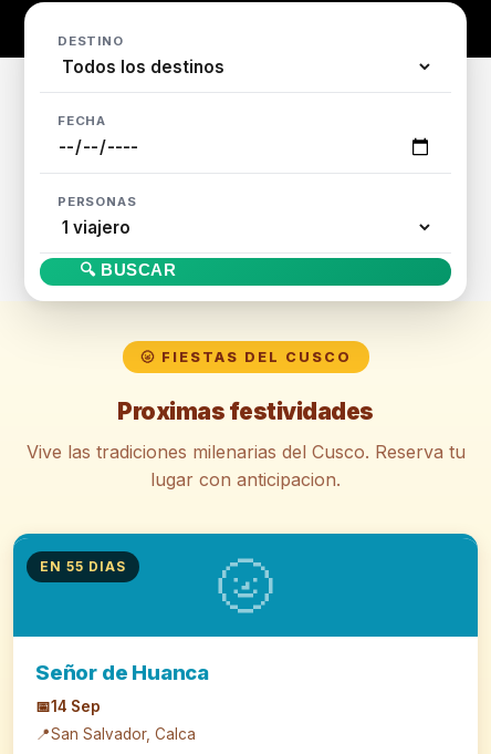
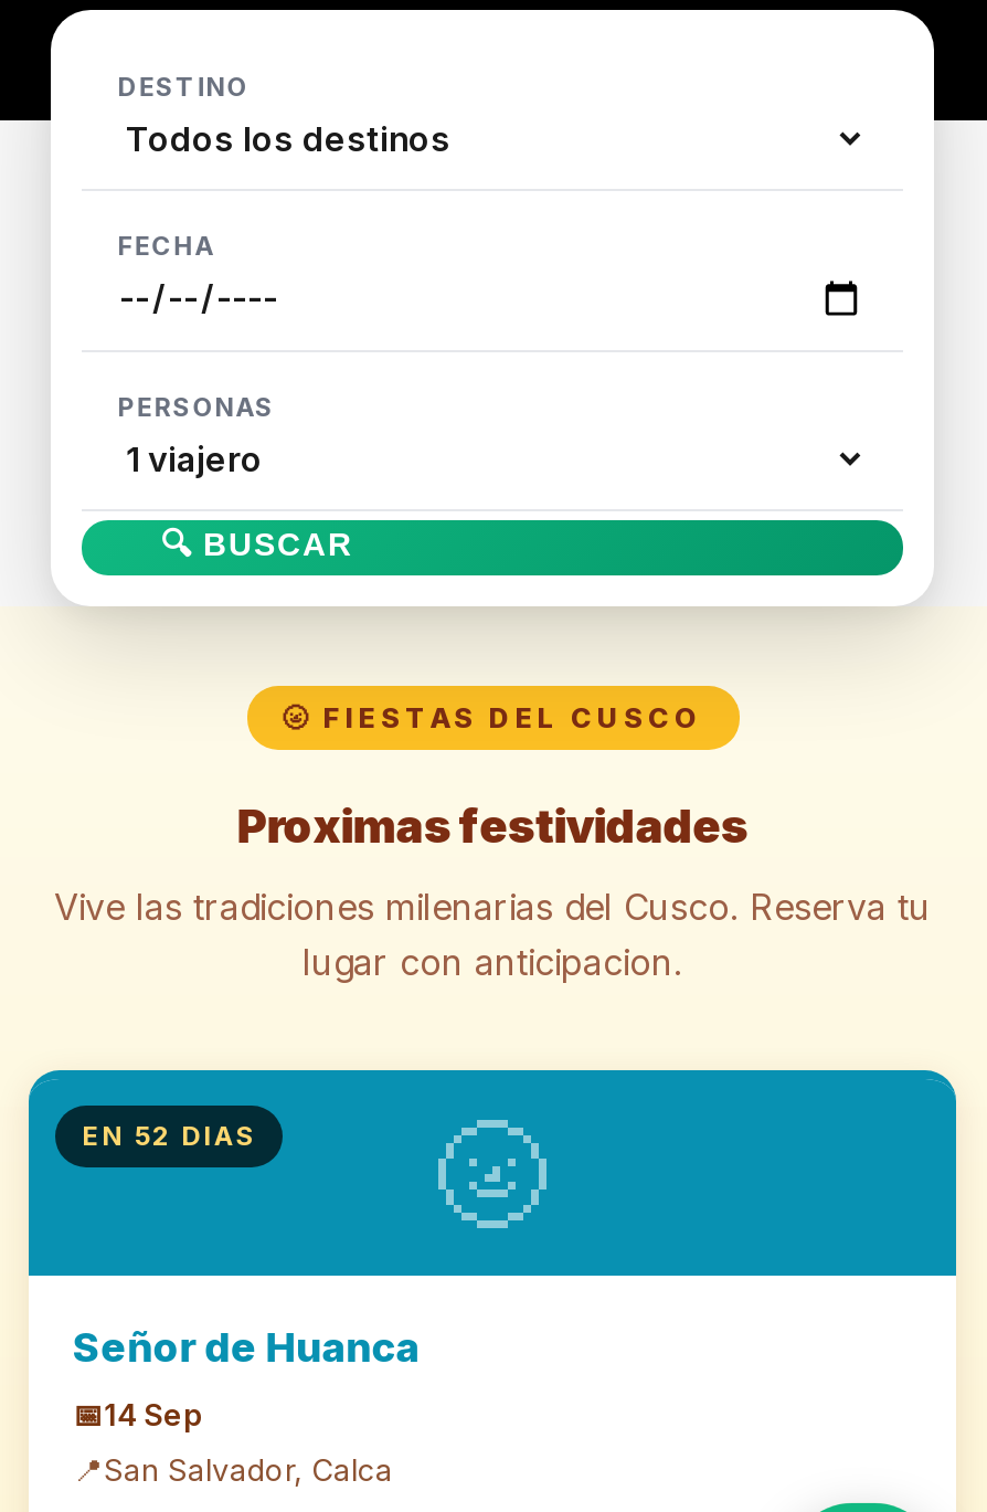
- EN 55 DIAS
+ EN 52 DIAS
